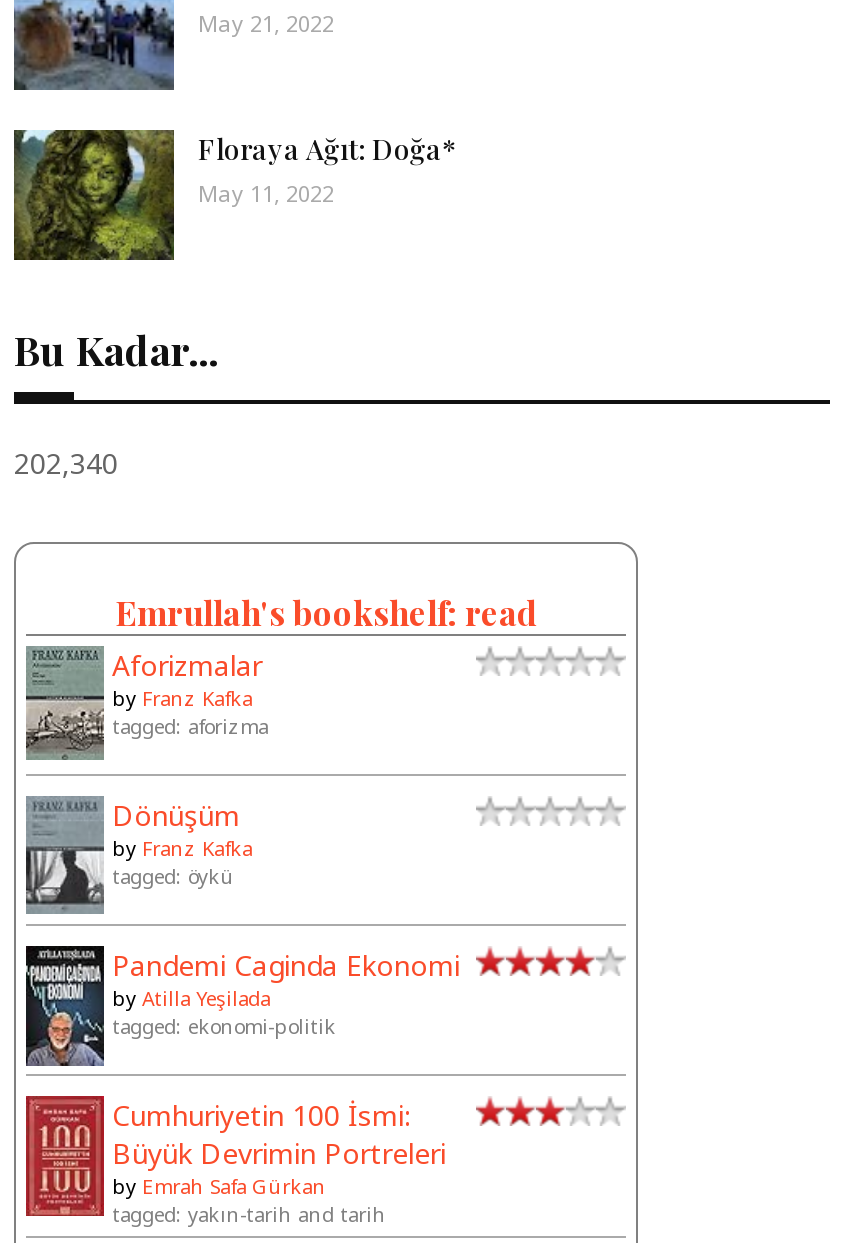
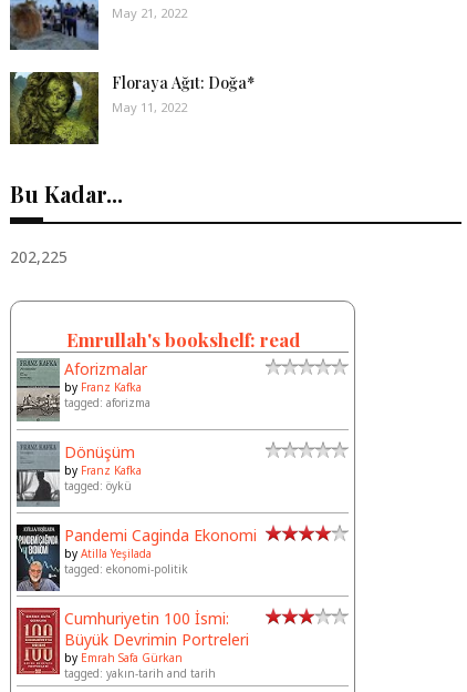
- 202,340
+ 202,225
